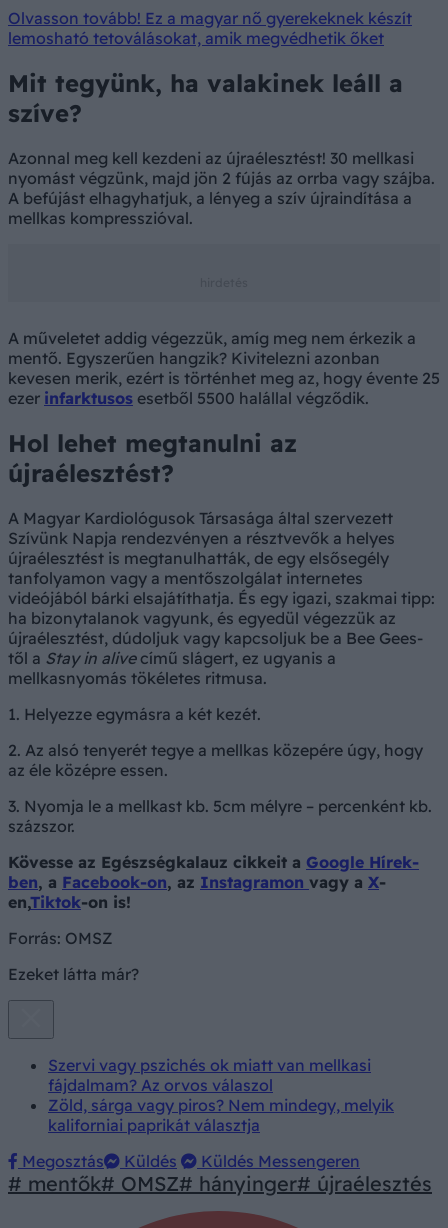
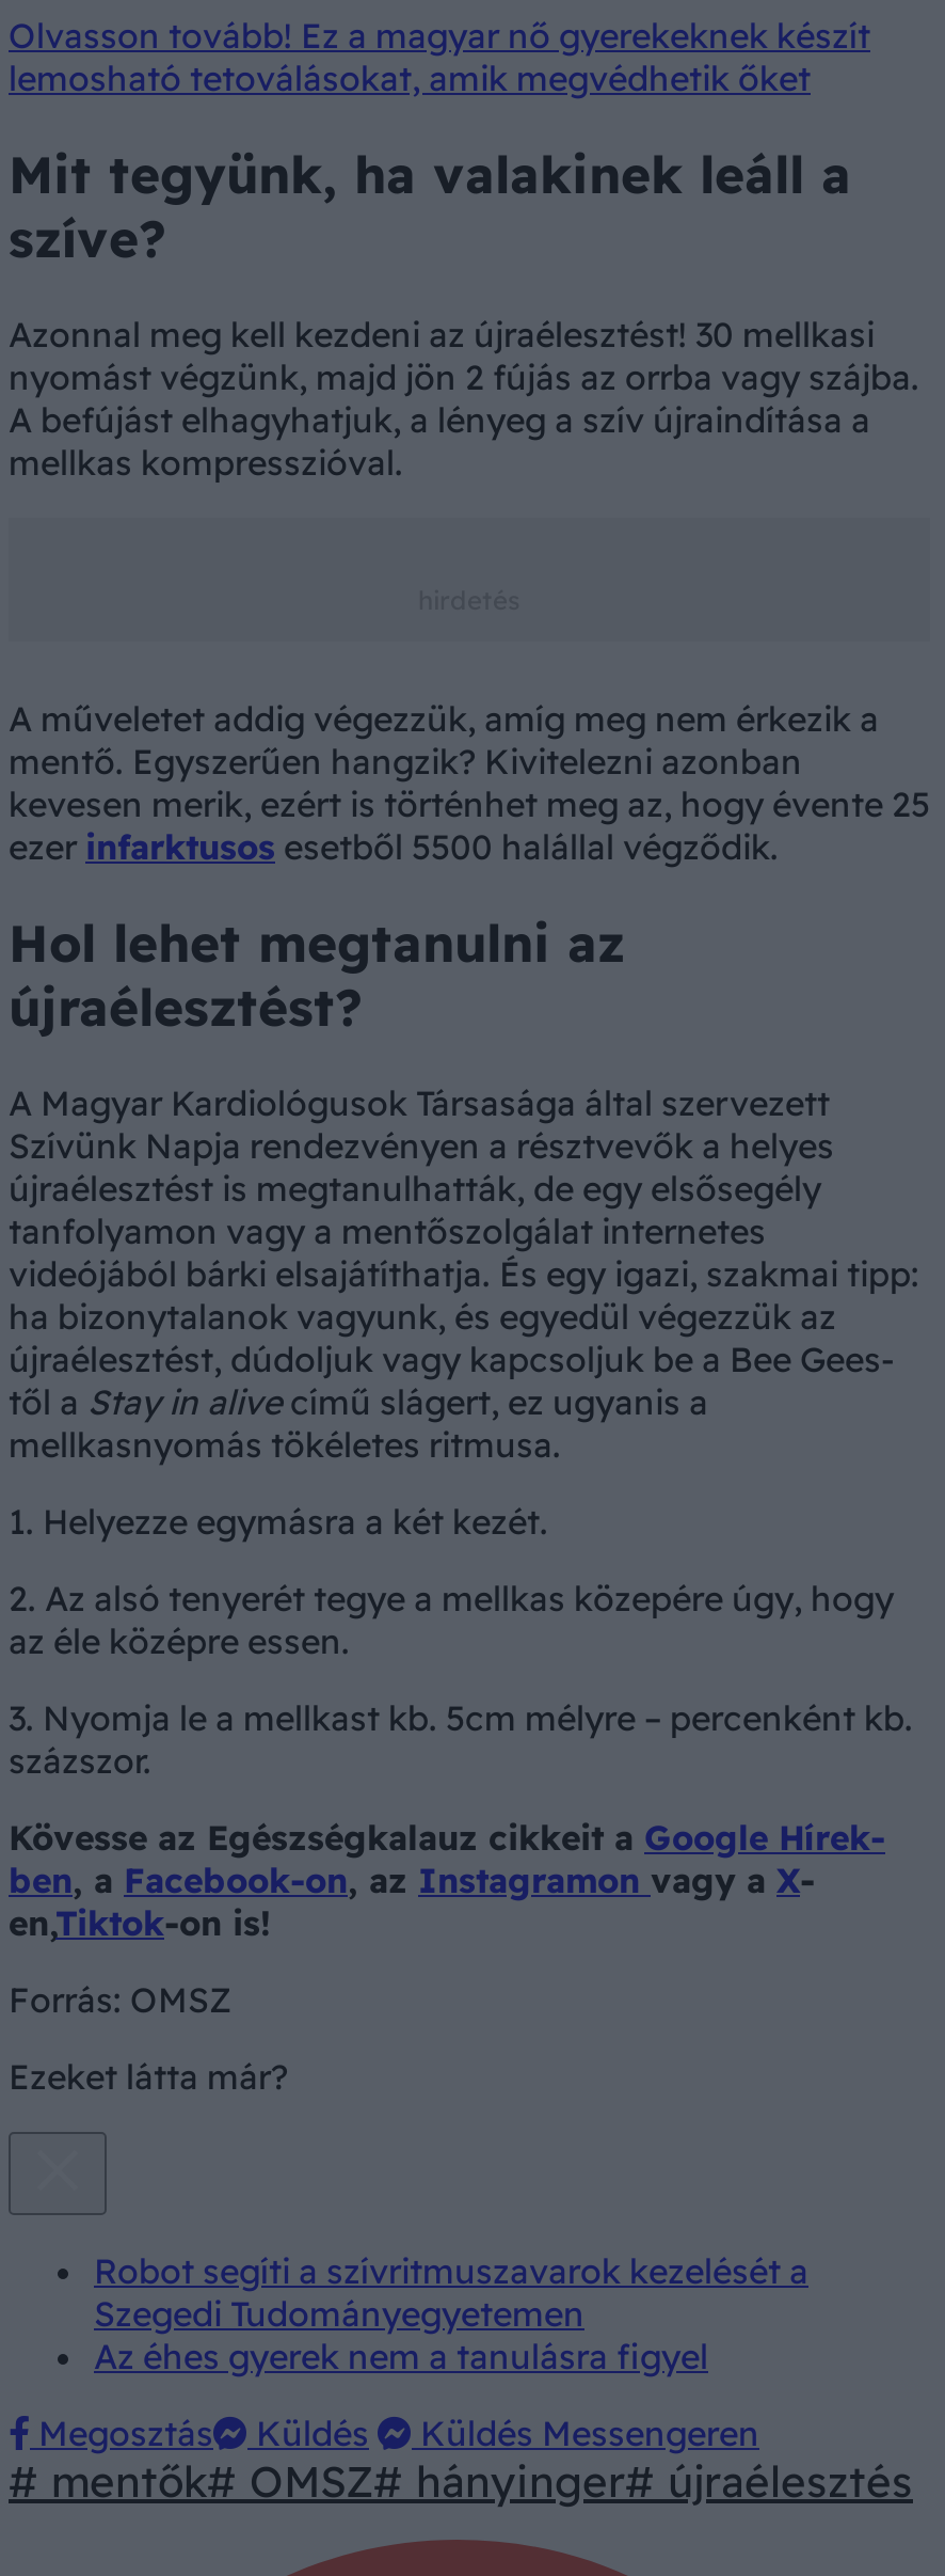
- Szervi vagy pszichés ok miatt van mellkasi
- fájdalmam? Az orvos válaszol
- Zöld, sárga vagy piros? Nem mindegy, melyik
- kaliforniai paprikát választja
+ Robot segíti a szívritmuszavarok kezelését a
+ Szegedi Tudományegyetemen
+ Az éhes gyerek nem a tanulásra figyel
